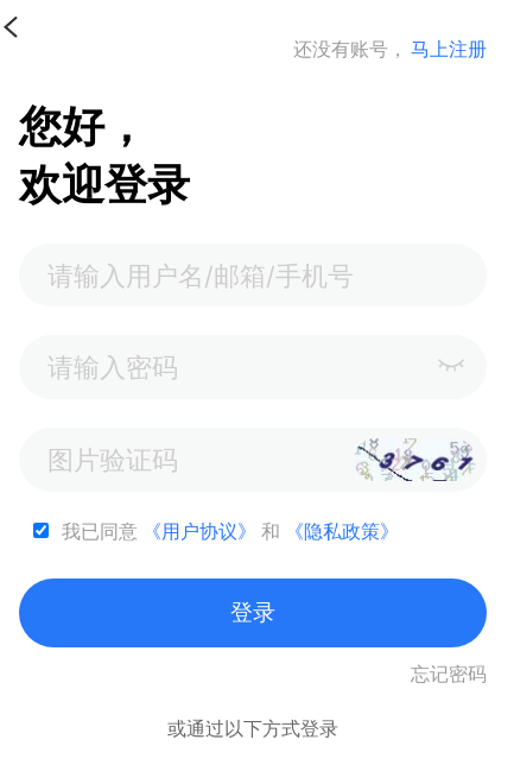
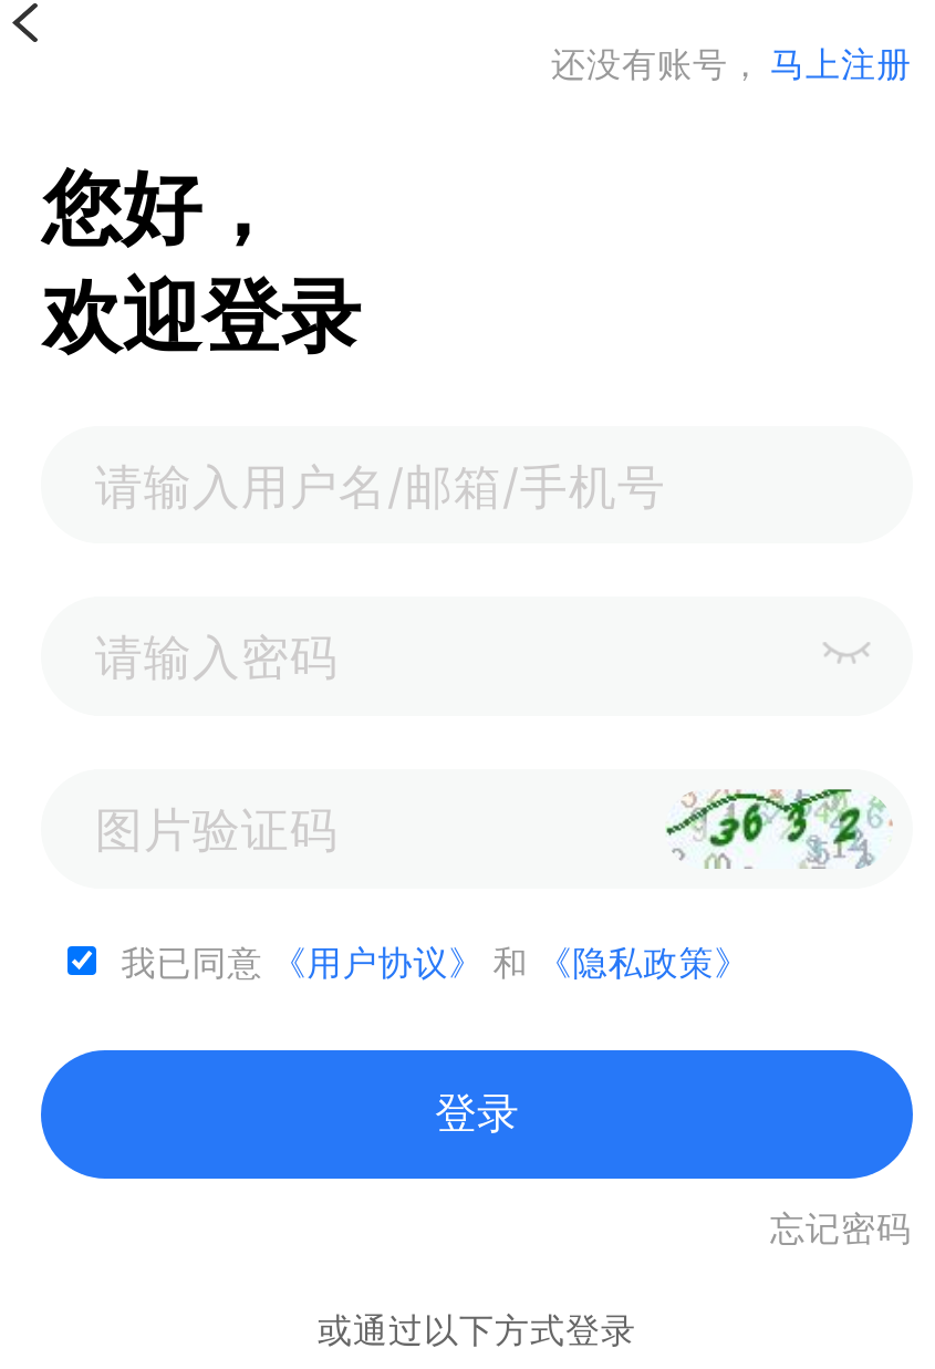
- [image]
+ [image]
